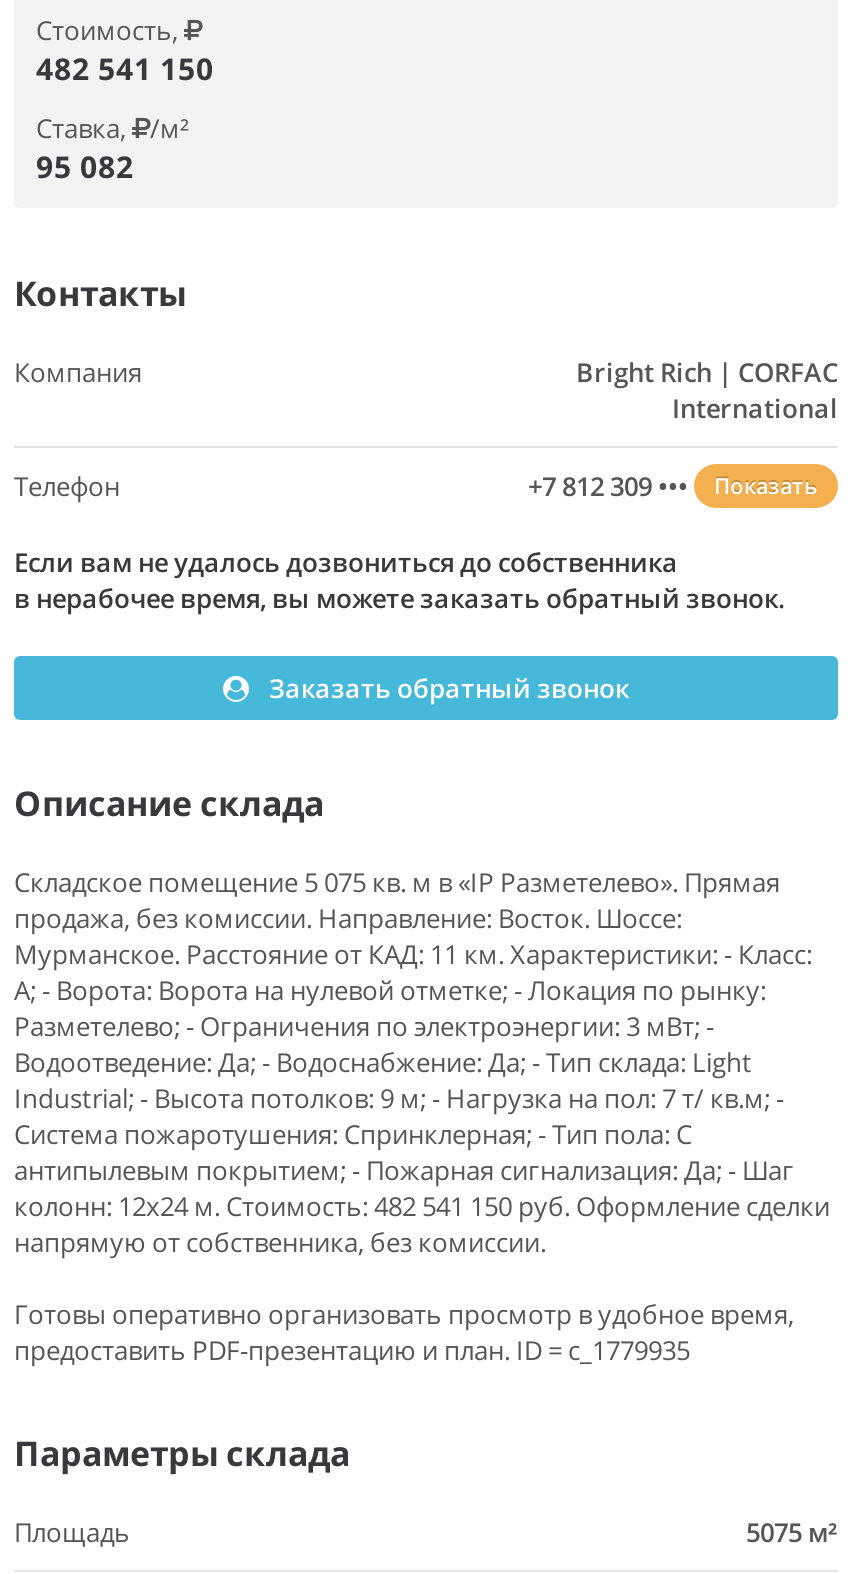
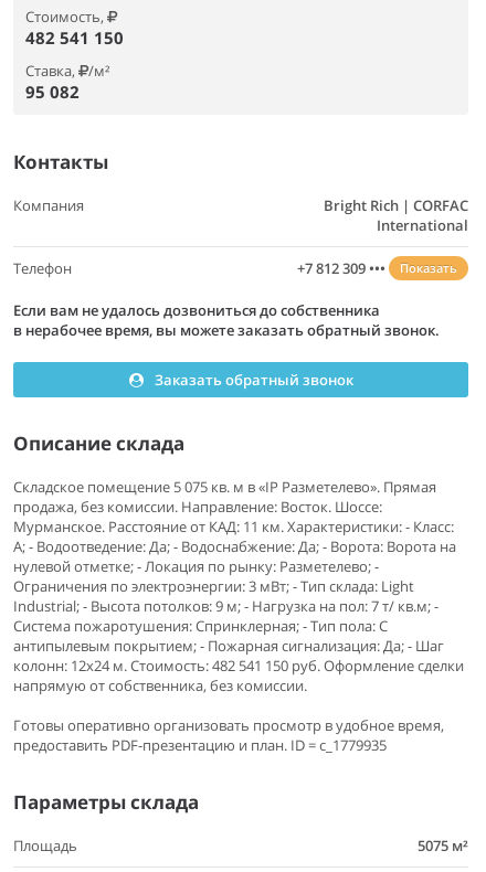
- A; - Ворота: Ворота на нулевой отметке; - Локация по рынку:
- Разметелево; - Ограничения по электроэнергии: 3 мВт; -
- Водоотведение: Да; - Водоснабжение: Да; - Тип склада: Light
+ A; - Водоотведение: Да; - Водоснабжение: Да; - Ворота: Ворота на
+ нулевой отметке; - Локация по рынку: Разметелево; -
+ Ограничения по электроэнергии: 3 мВт; - Тип склада: Light
